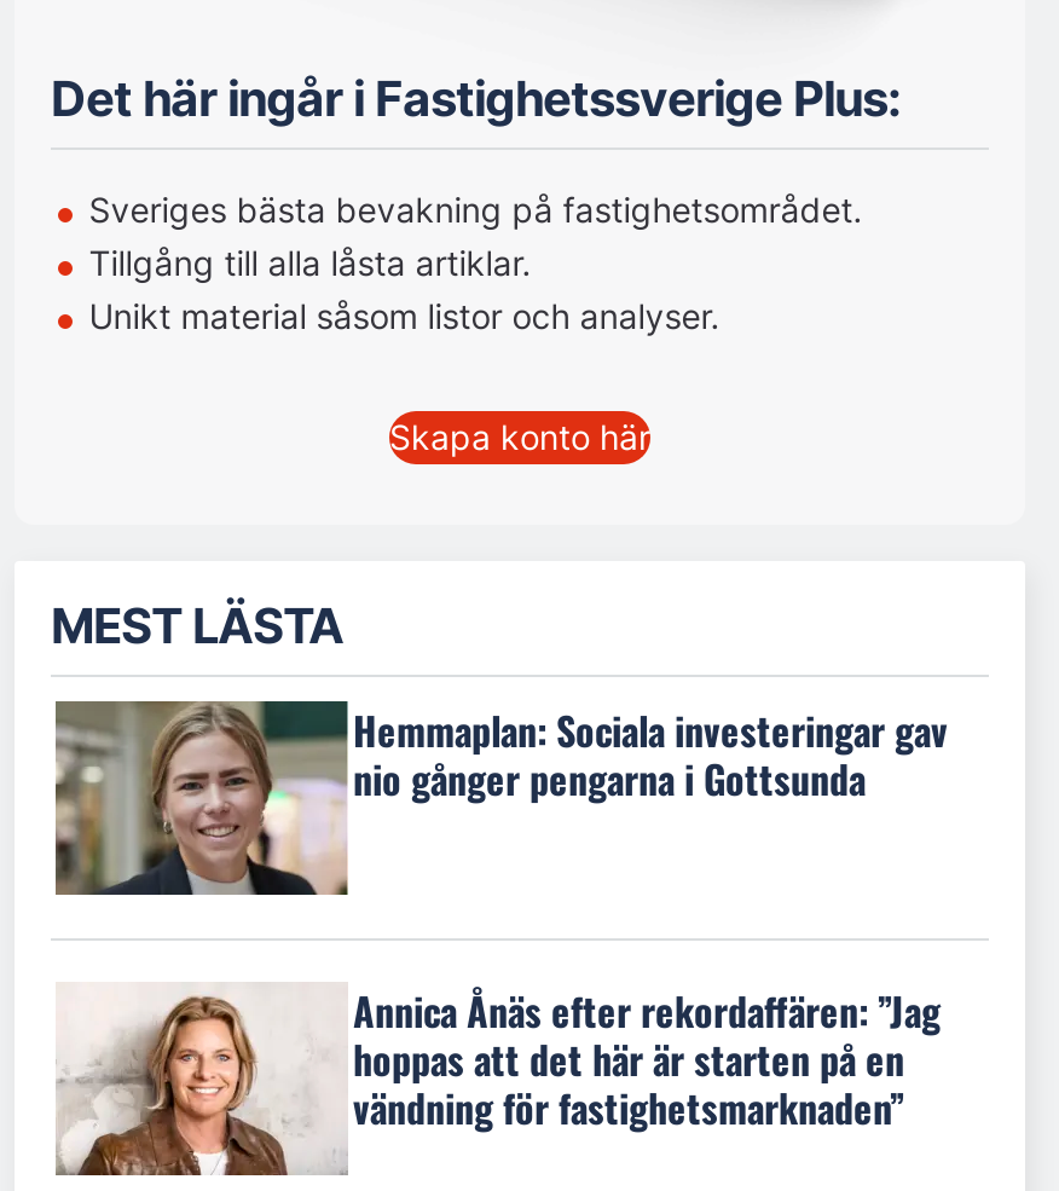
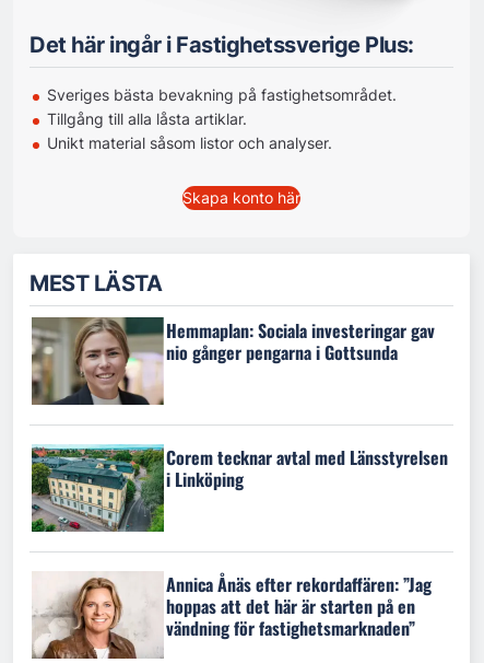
+ [image]
+ Corem tecknar avtal med Länsstyrelsen
+ i Linköping
